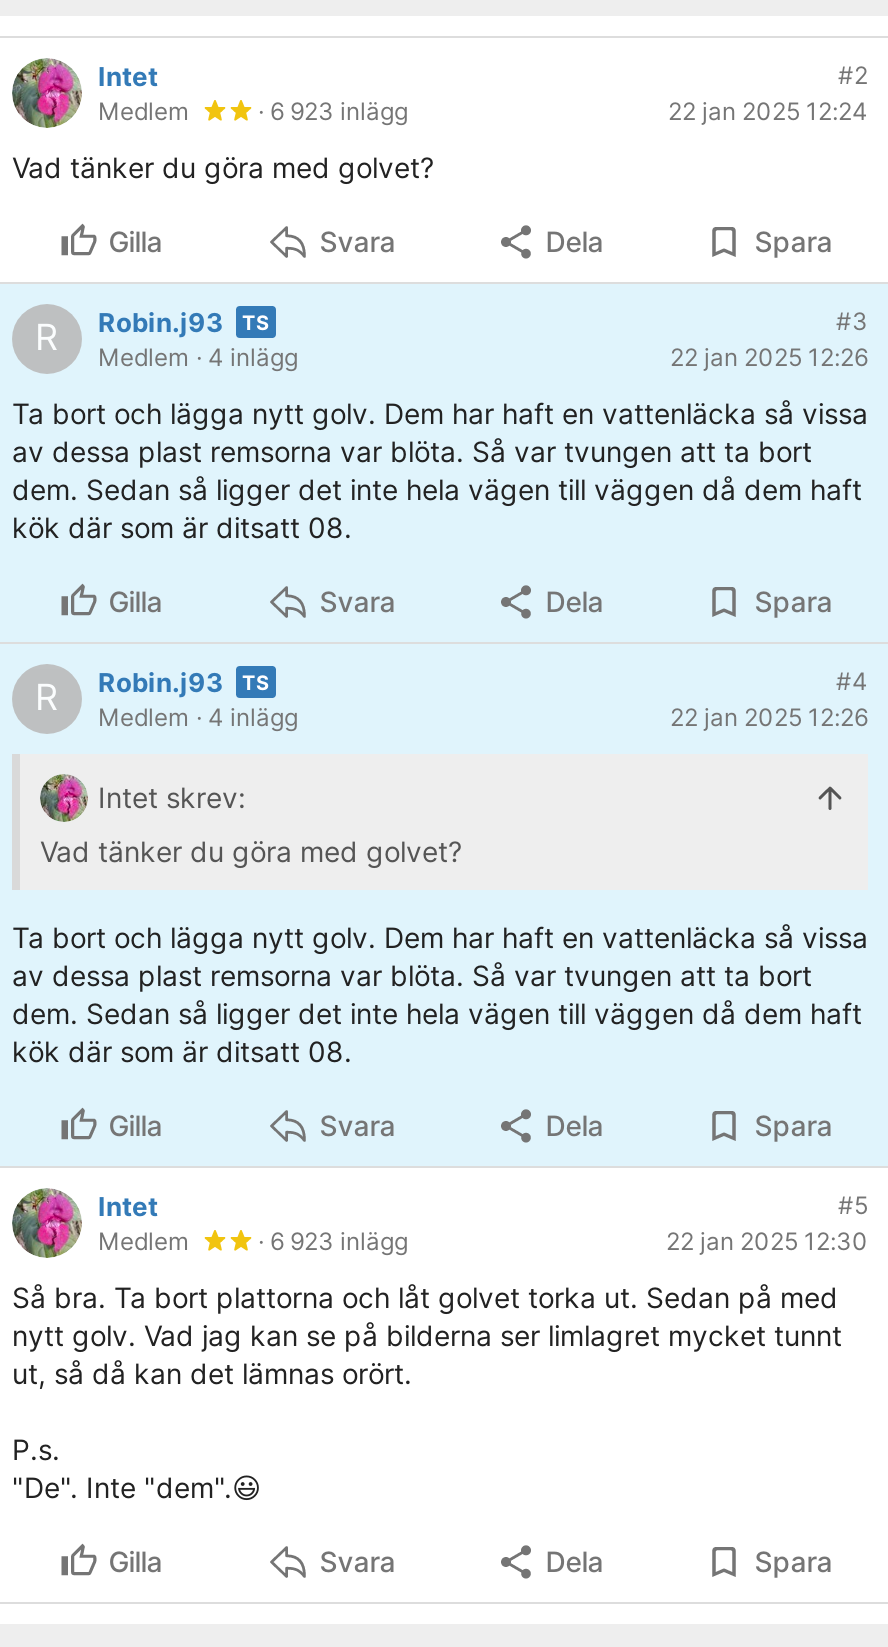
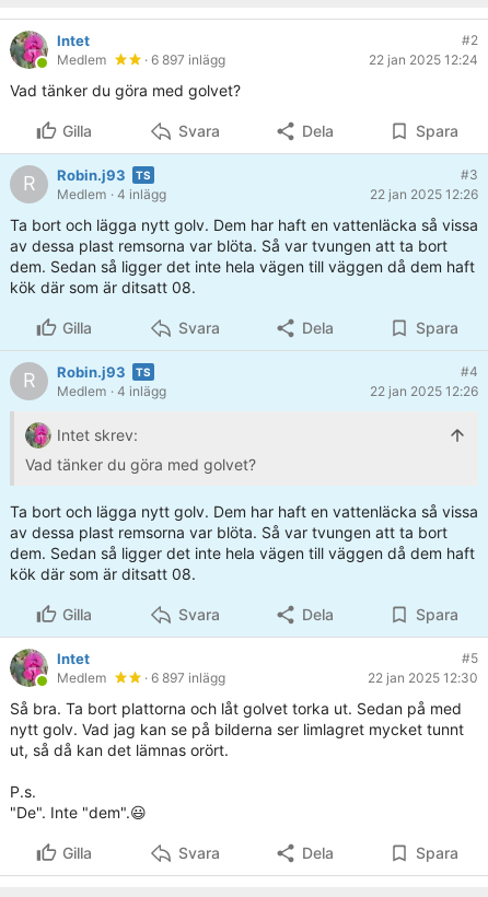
- · 6 923 inlägg
+ · 6 897 inlägg

- · 6 923 inlägg
+ · 6 897 inlägg
